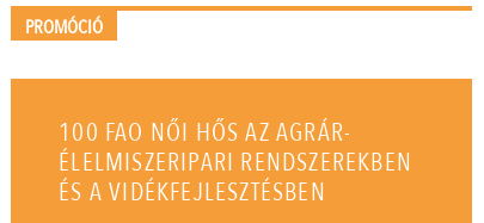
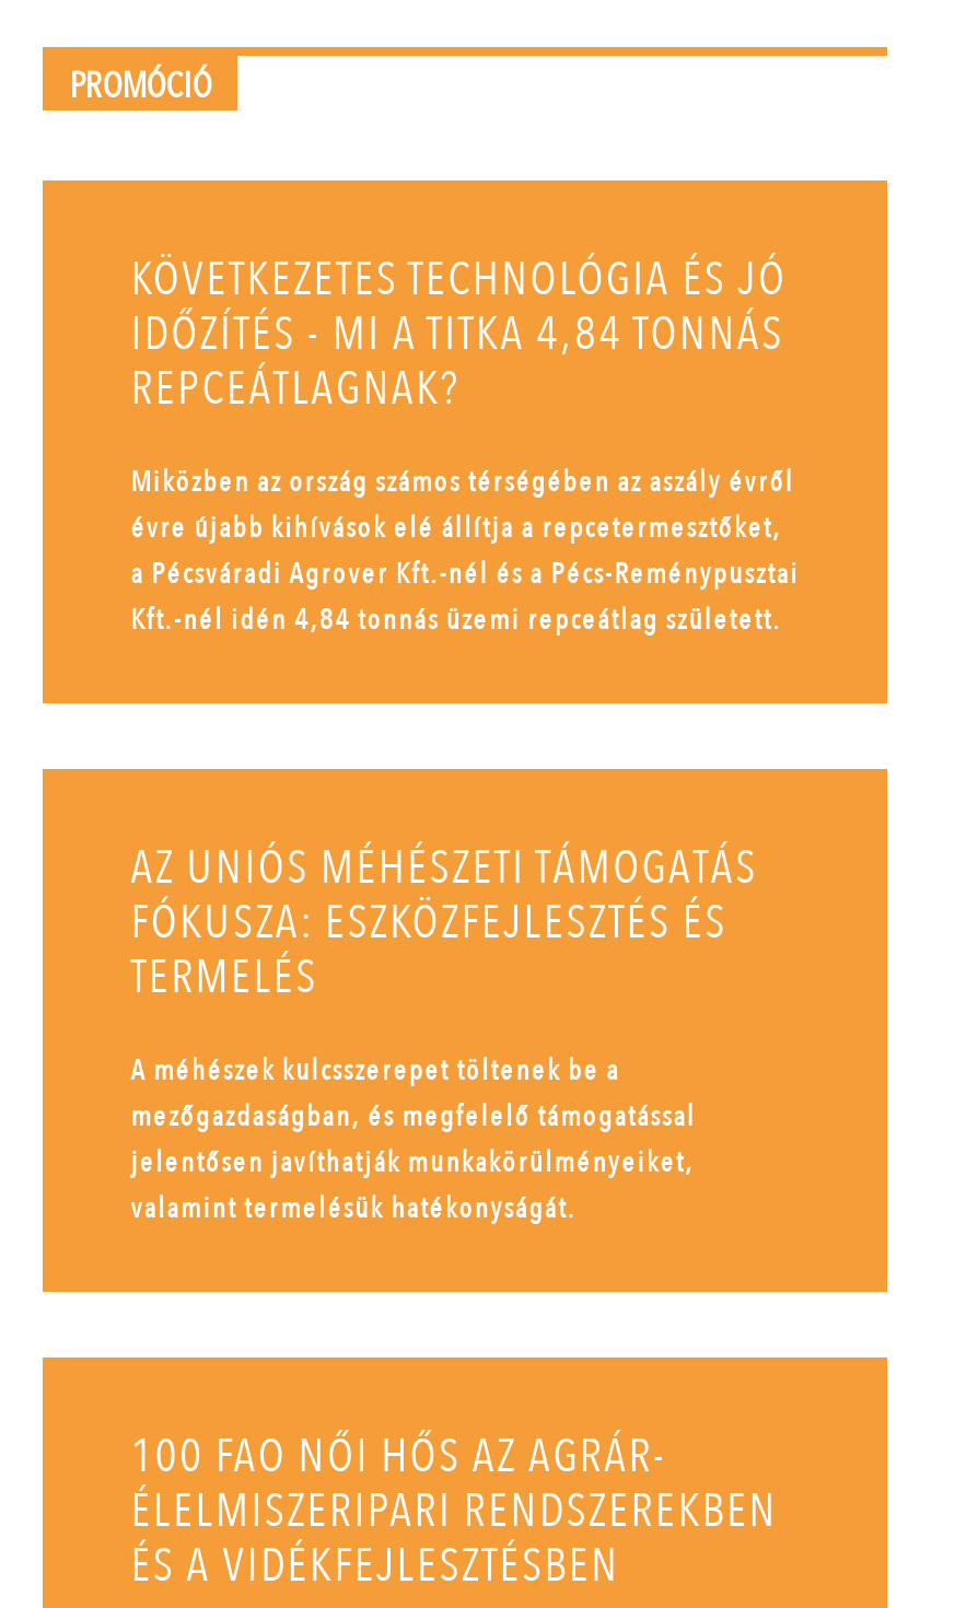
+ KÖVETKEZETES TECHNOLÓGIA ÉS JÓ
+ IDŐZÍTÉS - MI A TITKA 4,84 TONNÁS
+ REPCEÁTLAGNAK?
+ Miközben az ország számos térségében az aszály évről
+ évre újabb kihívások elé állítja a repcetermesztőket,
+ a Pécsváradi Agrover Kft.-nél és a Pécs-Reménypusztai
+ Kft.-nél idén 4,84 tonnás üzemi repceátlag született.

+ AZ UNIÓS MÉHÉSZETI TÁMOGATÁS
+ FÓKUSZA: ESZKÖZFEJLESZTÉS ÉS
+ TERMELÉS
+ A méhészek kulcsszerepet töltenek be a
+ mezőgazdaságban, és megfelelő támogatással
+ jelentősen javíthatják munkakörülményeiket,
+ valamint termelésük hatékonyságát.
